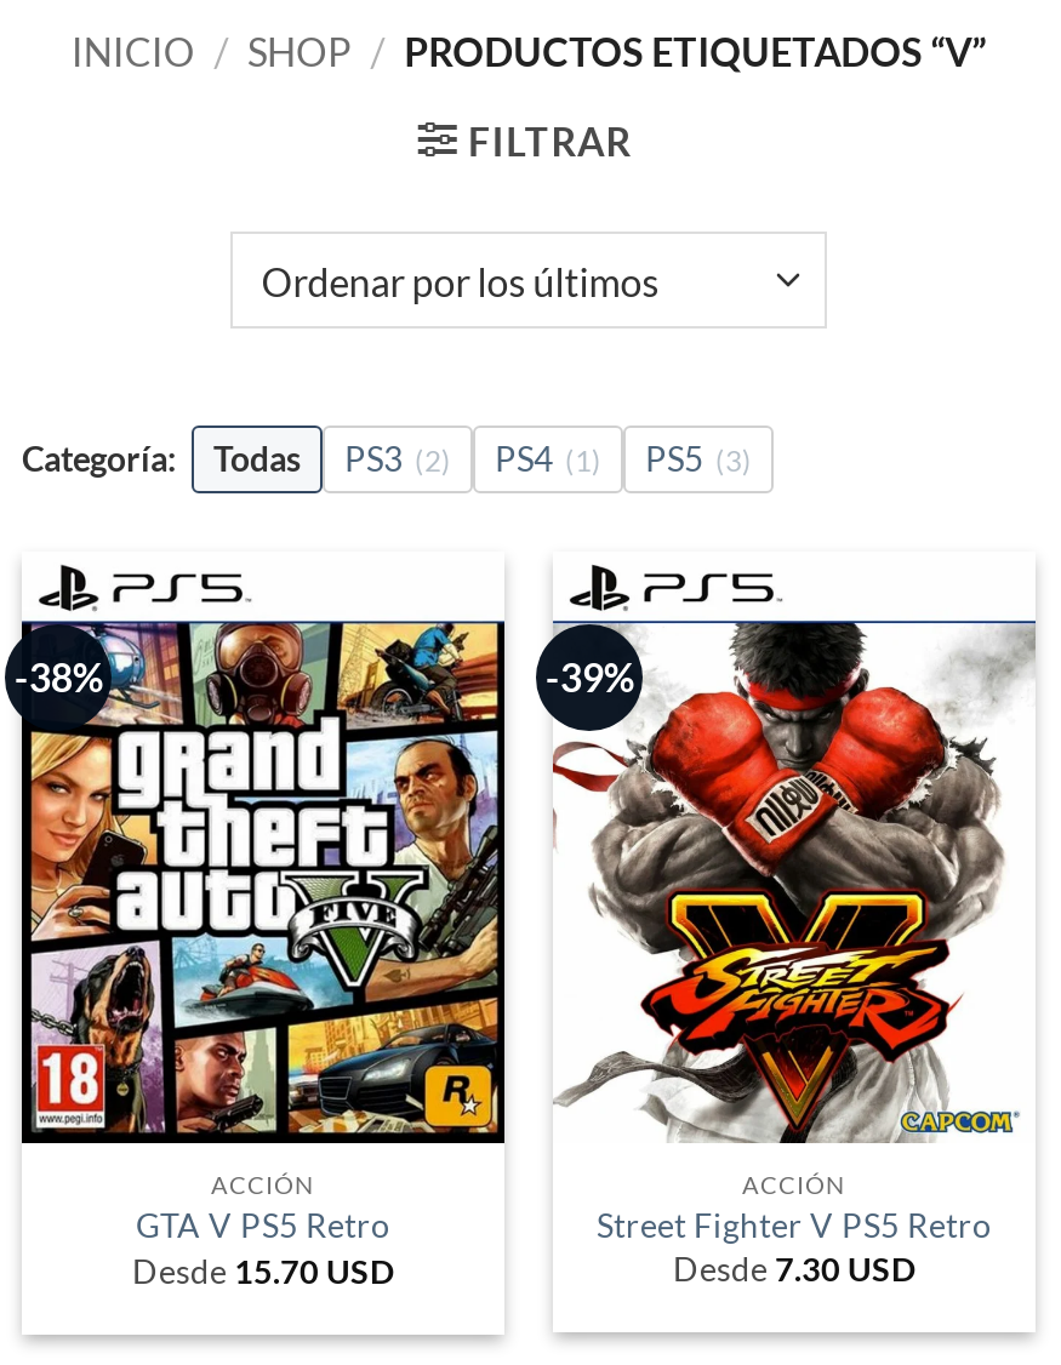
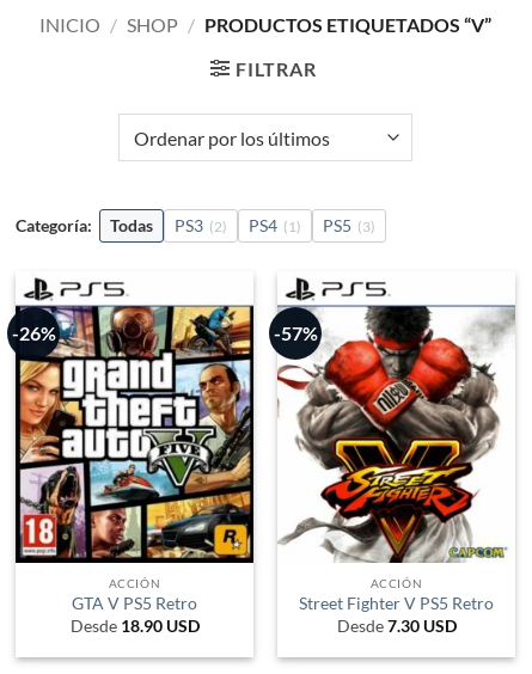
- -38%
+ -26%

- -39%
+ -57%

- Desde 15.70 USD
+ Desde 18.90 USD
